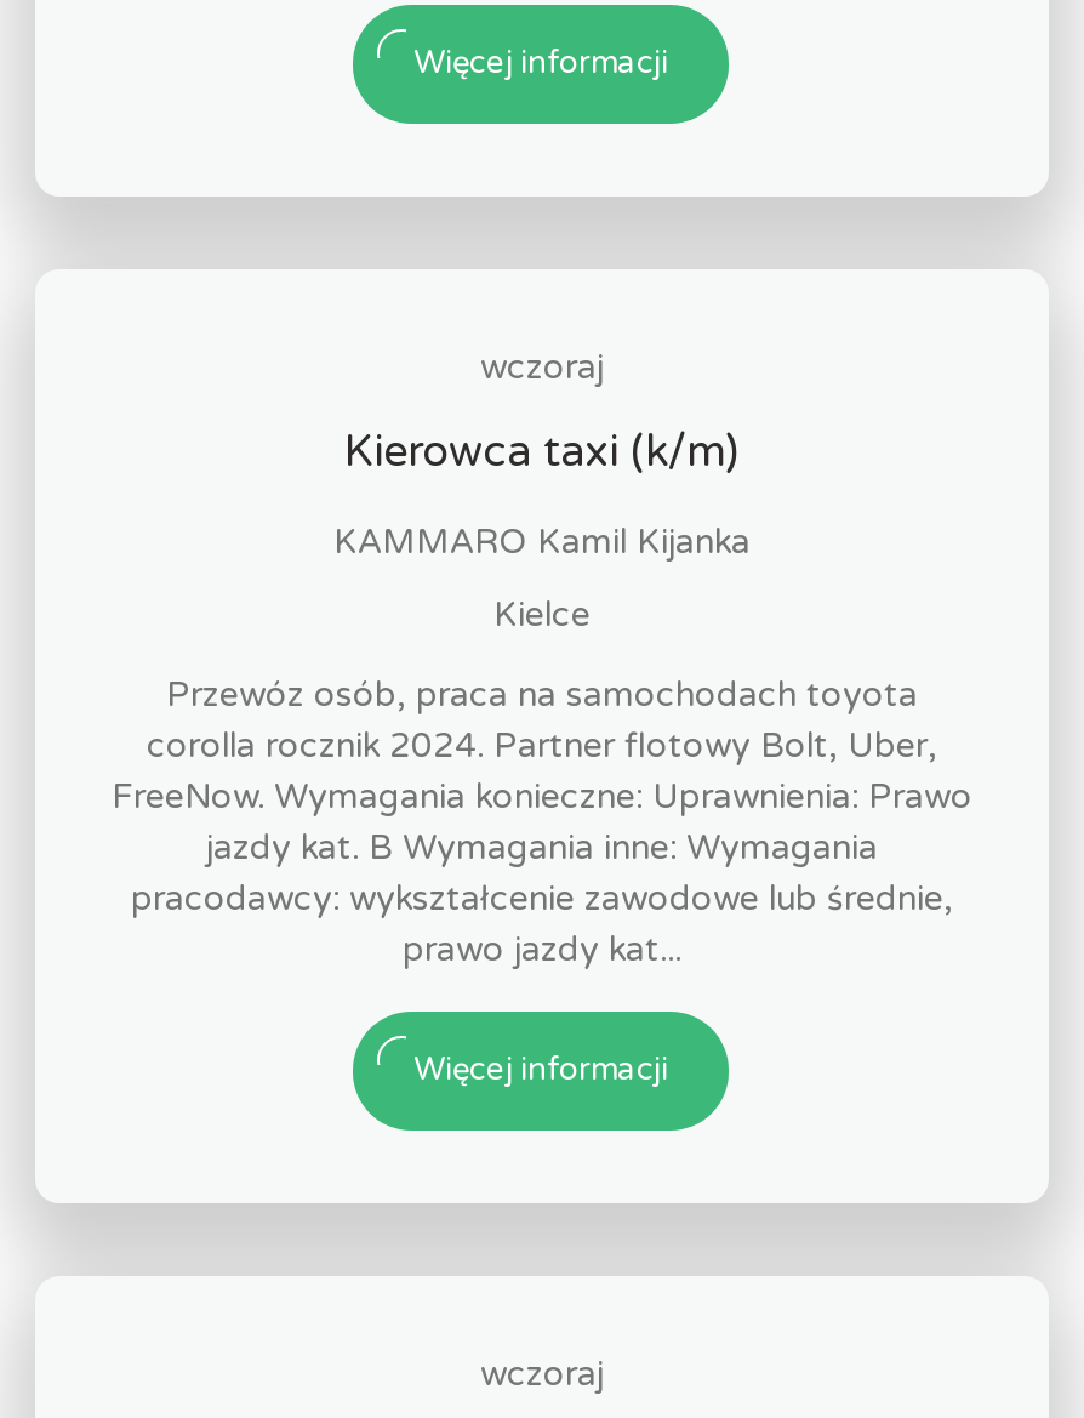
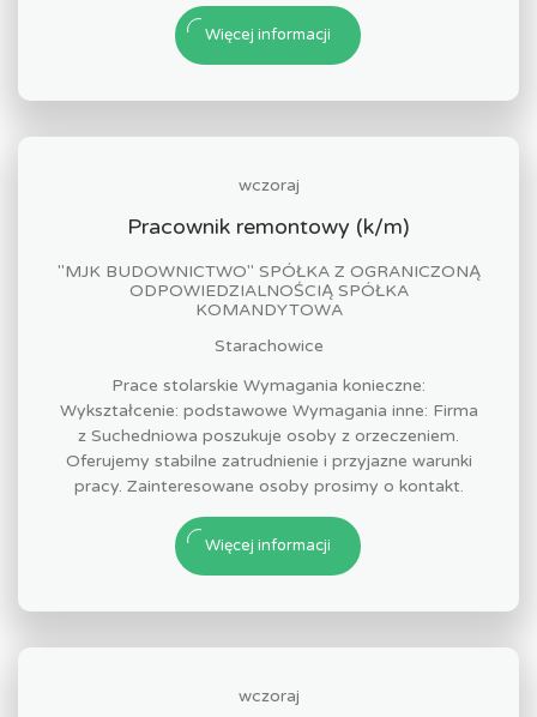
- Kierowca taxi (k/m)
+ Pracownik remontowy (k/m)

- KAMMARO Kamil Kijanka
+ "MJK BUDOWNICTWO" SPÓŁKA Z OGRANICZONĄ
+ ODPOWIEDZIALNOŚCIĄ SPÓŁKA
+ KOMANDYTOWA

- Kielce
+ Starachowice

- Przewóz osób, praca na samochodach toyota
- corolla rocznik 2024. Partner flotowy Bolt, Uber,
- FreeNow. Wymagania konieczne: Uprawnienia: Prawo
- jazdy kat. B Wymagania inne: Wymagania
- pracodawcy: wykształcenie zawodowe lub średnie,
- prawo jazdy kat...
+ Prace stolarskie Wymagania konieczne:
+ Wykształcenie: podstawowe Wymagania inne: Firma
+ z Suchedniowa poszukuje osoby z orzeczeniem.
+ Oferujemy stabilne zatrudnienie i przyjazne warunki
+ pracy. Zainteresowane osoby prosimy o kontakt.
